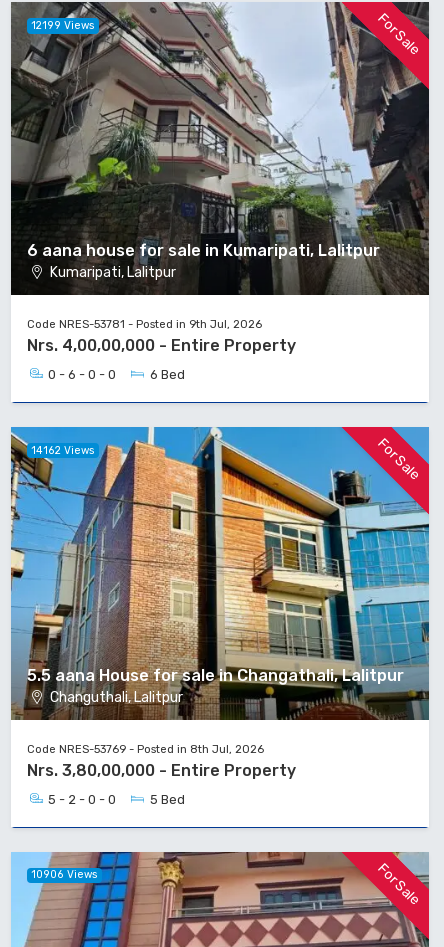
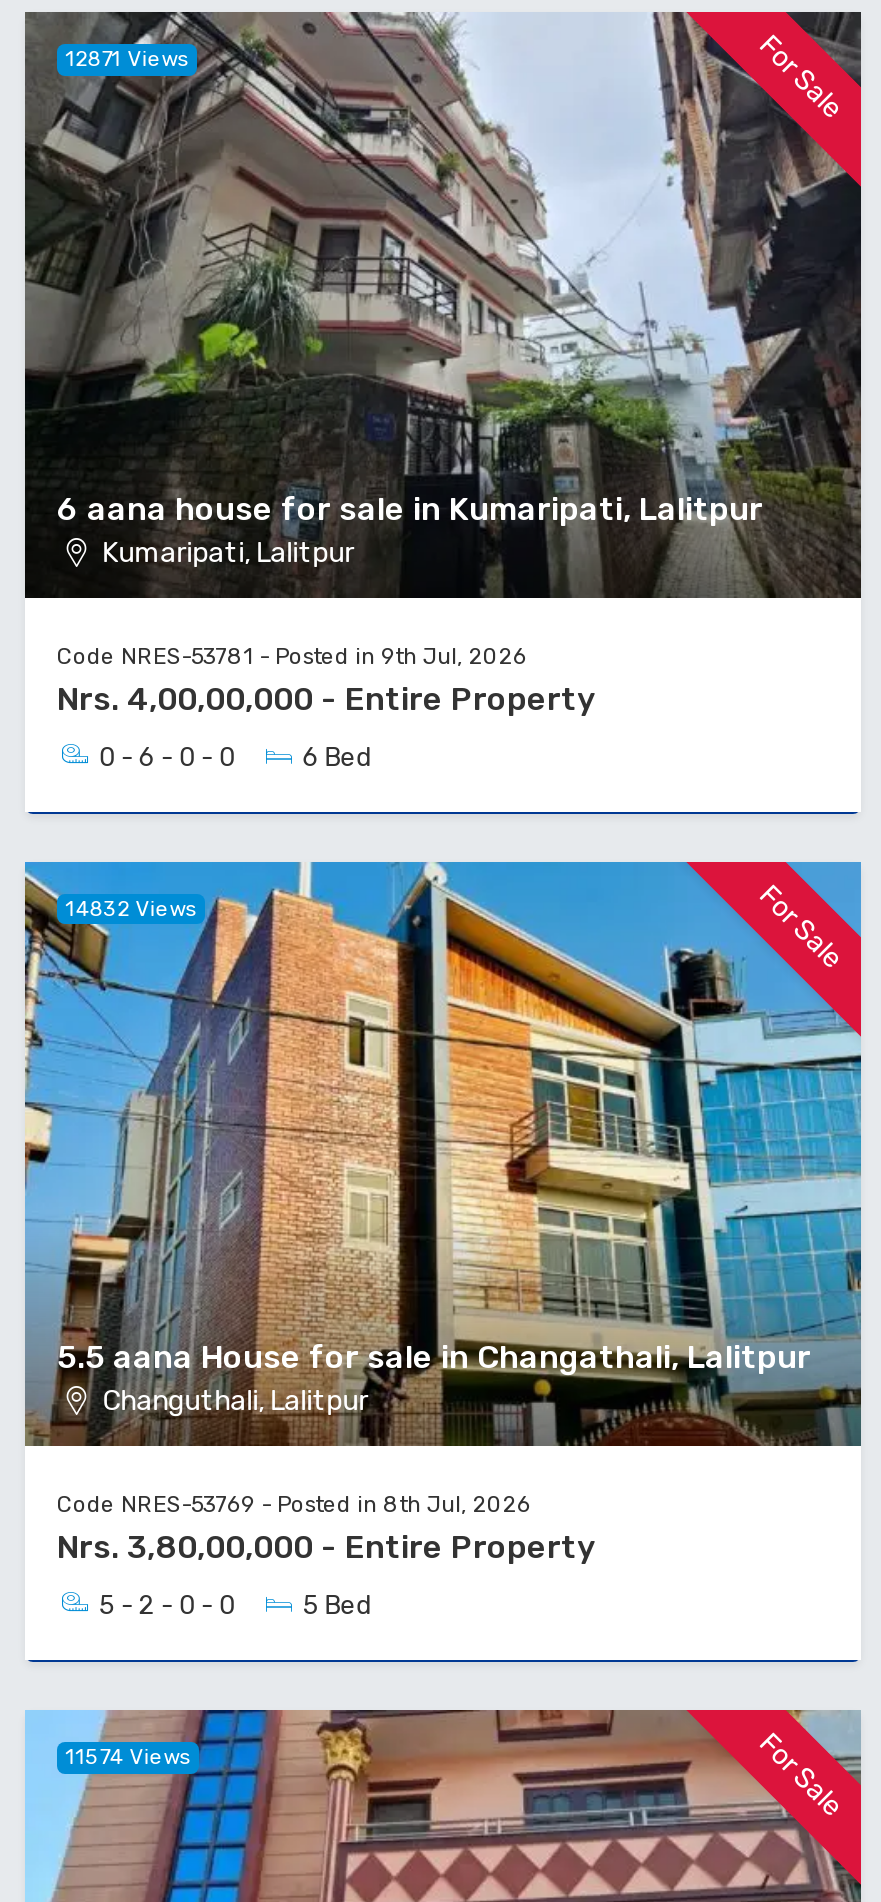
- 12199 Views
+ 12871 Views

- 14162 Views
+ 14832 Views

- 10906 Views
+ 11574 Views
